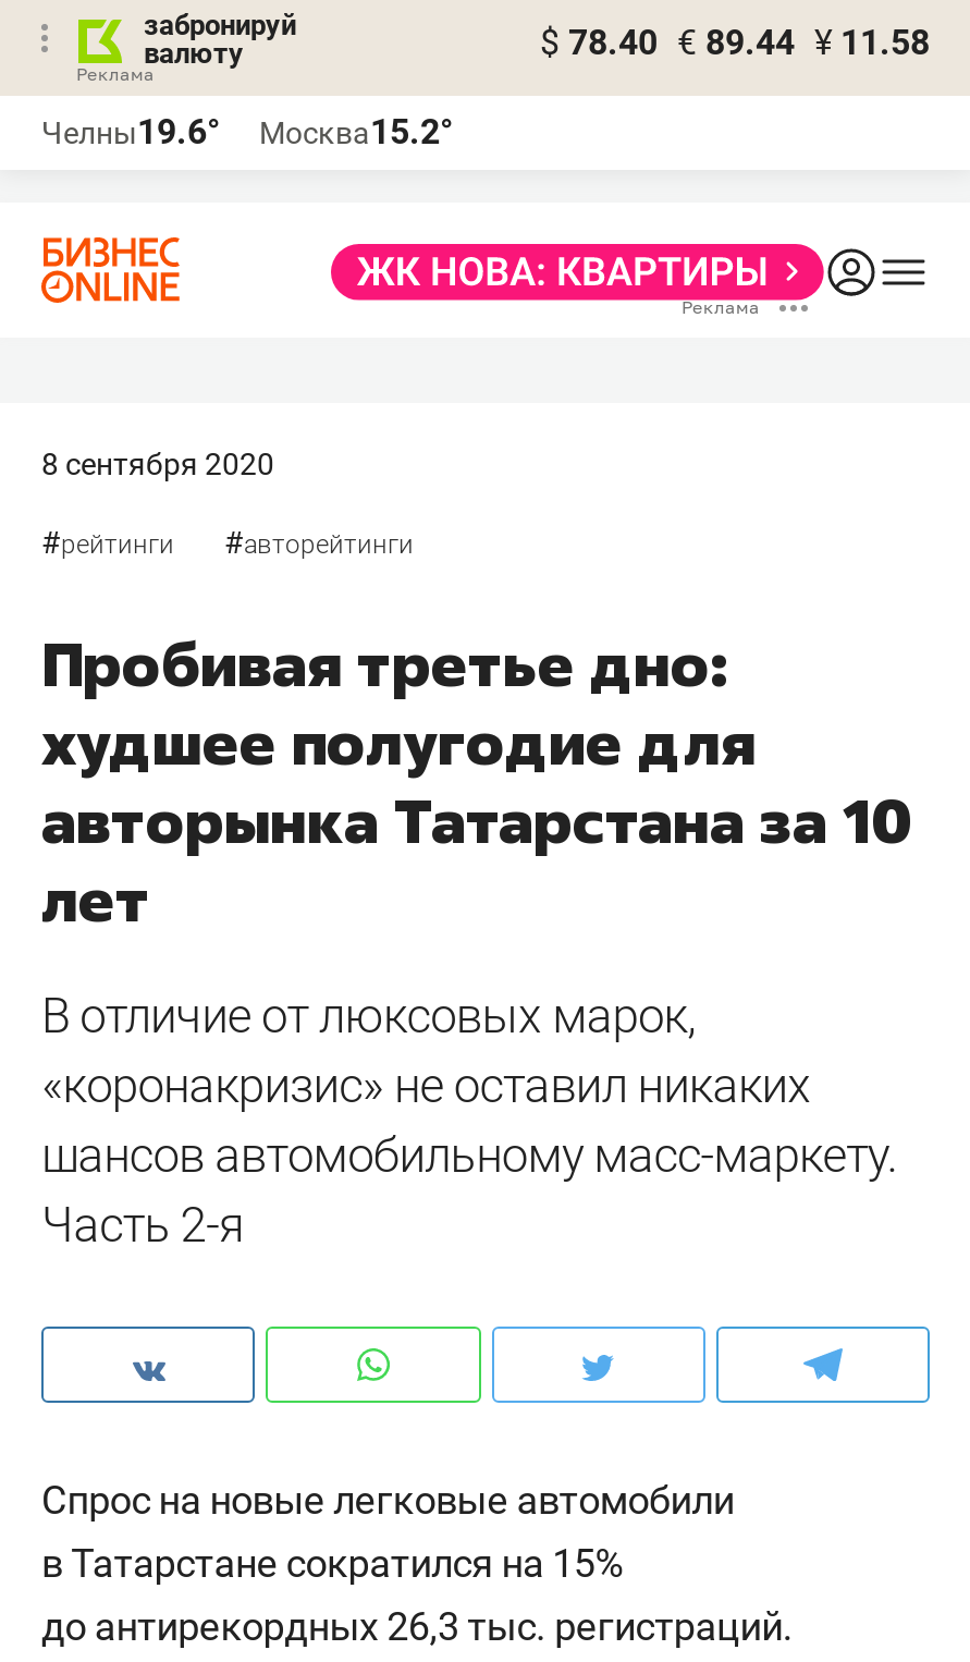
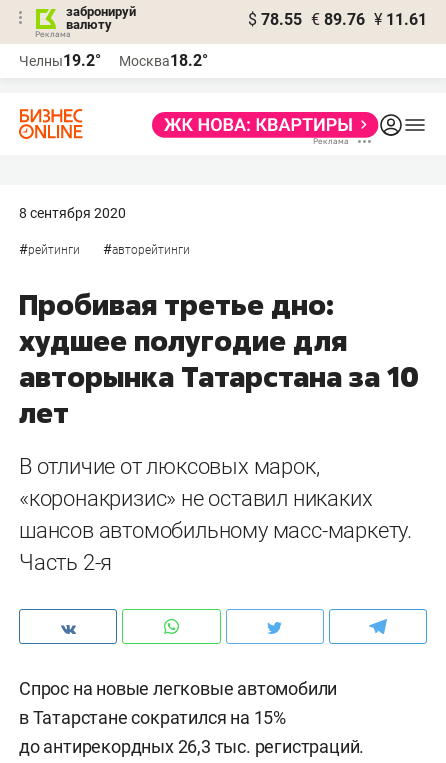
- $ 78.40 € 89.44 ¥ 11.58
+ $ 78.55 € 89.76 ¥ 11.61

- Челны19.6°
+ Челны19.2°

- Москва15.2°
+ Москва18.2°
